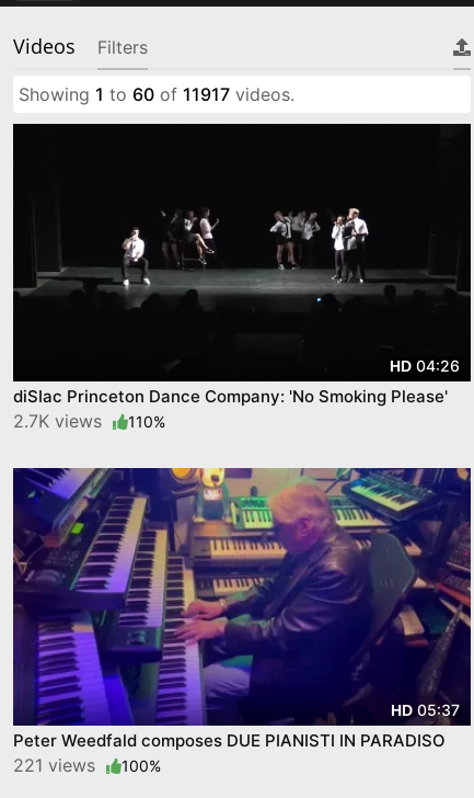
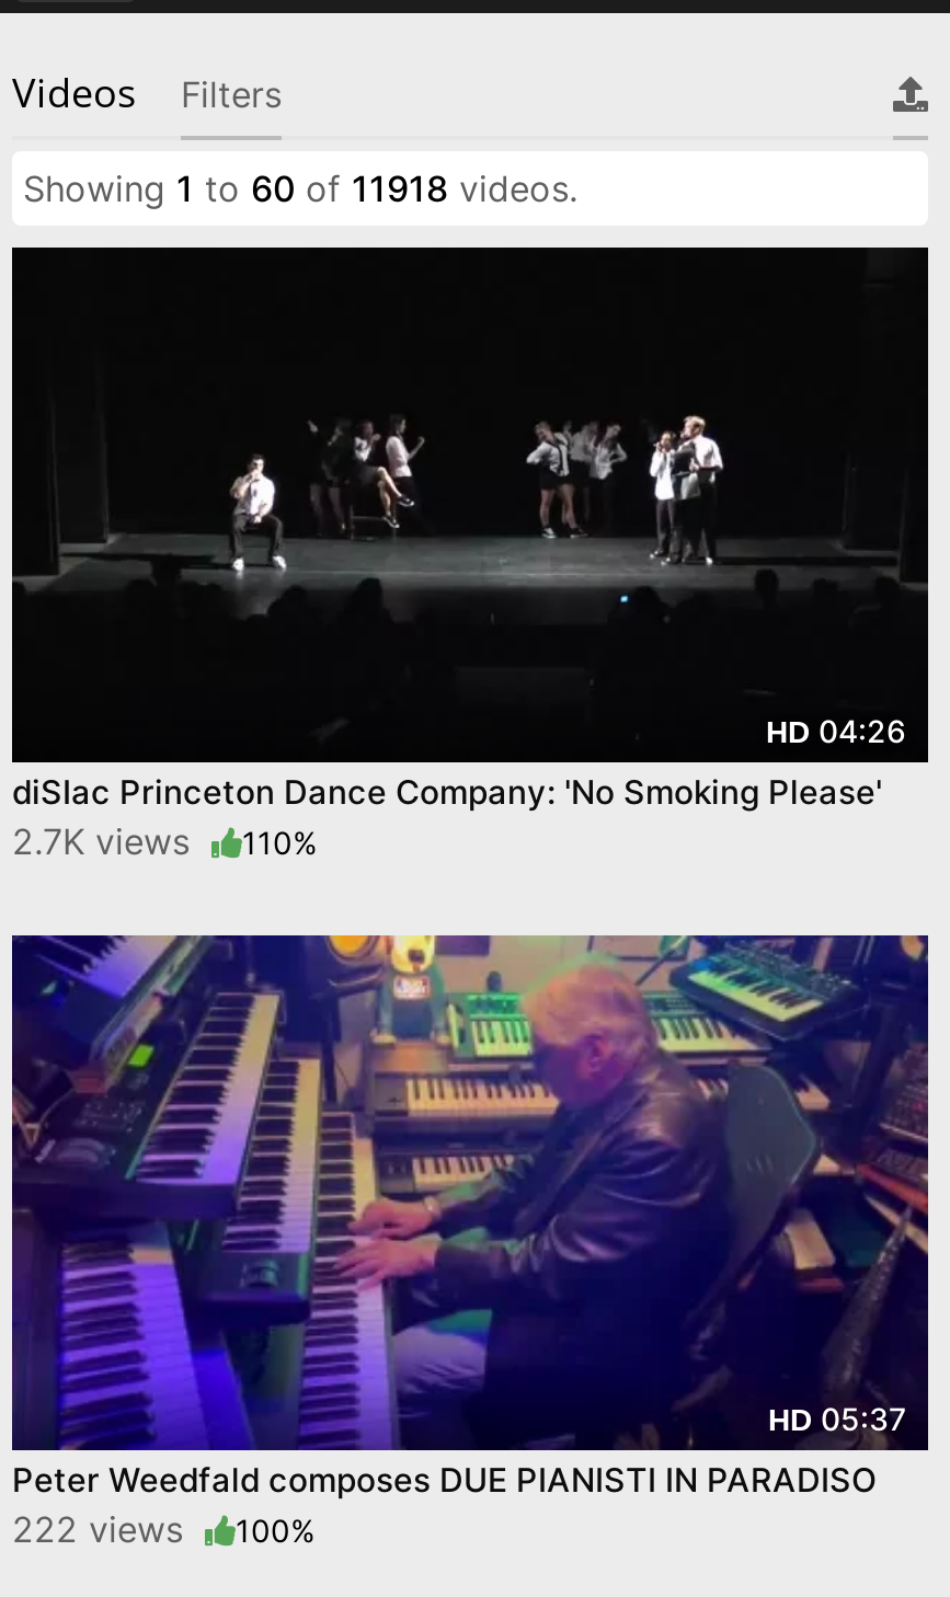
- Showing 1 to 60 of 11917 videos.
+ Showing 1 to 60 of 11918 videos.

- 221 views 100%
+ 222 views 100%
